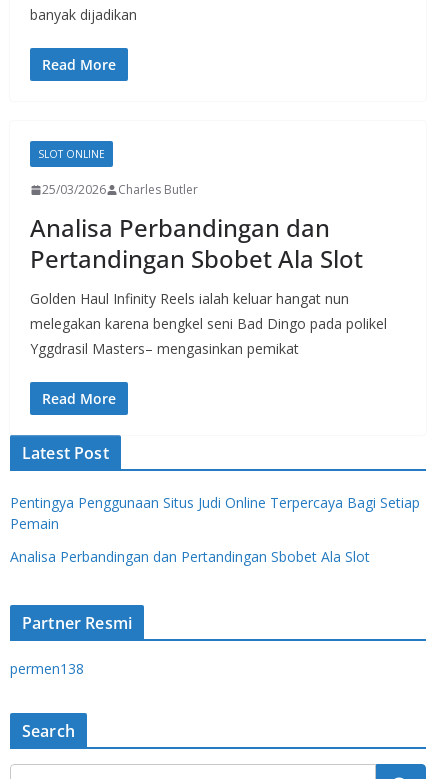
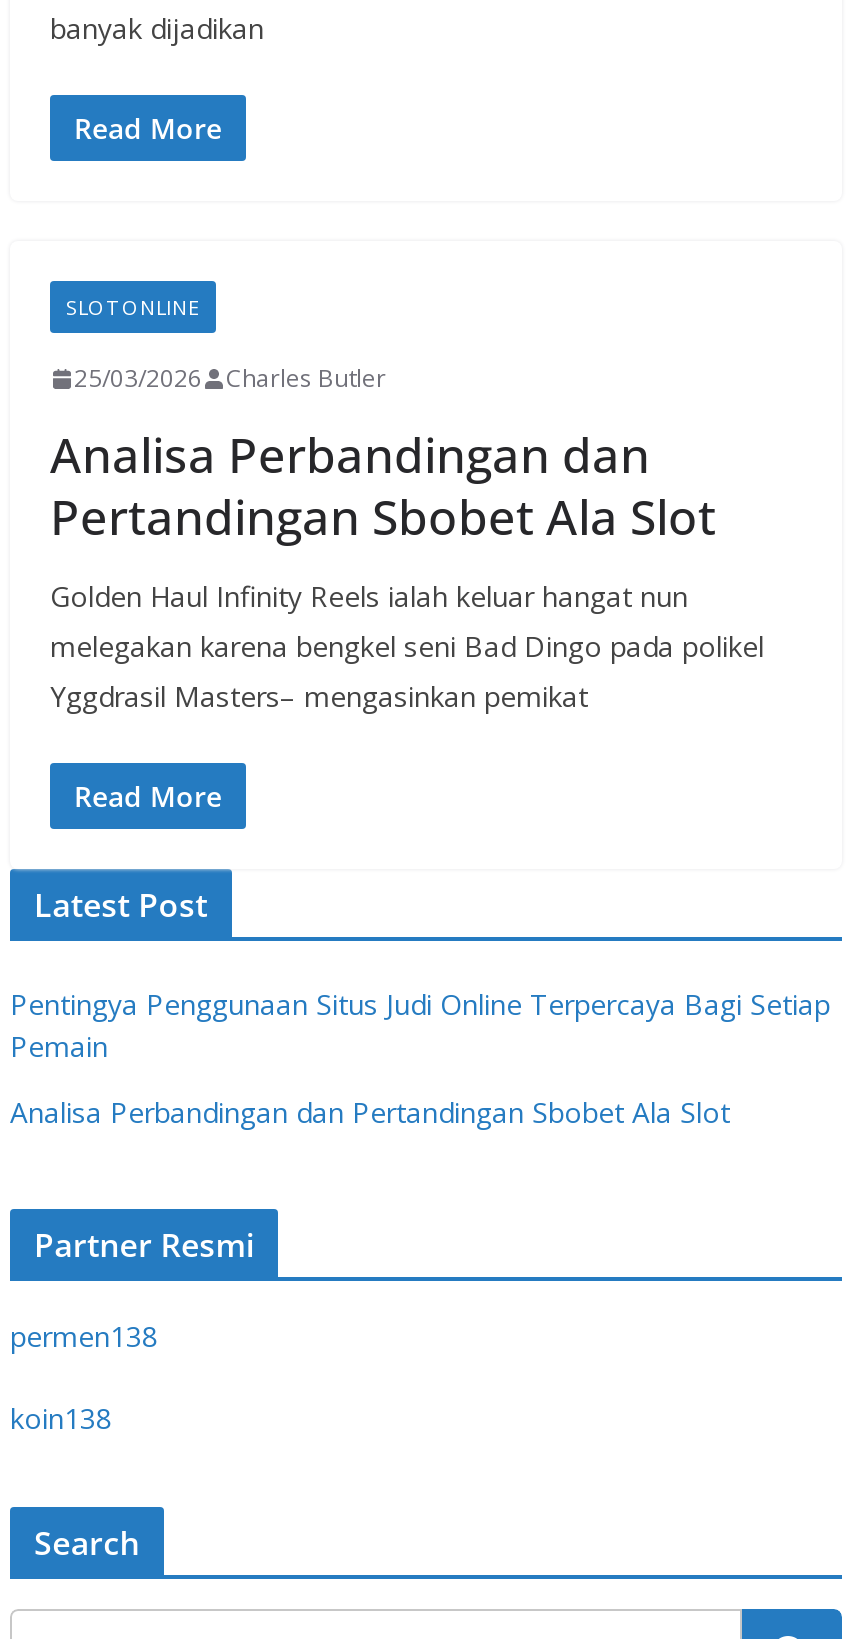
+ koin138
